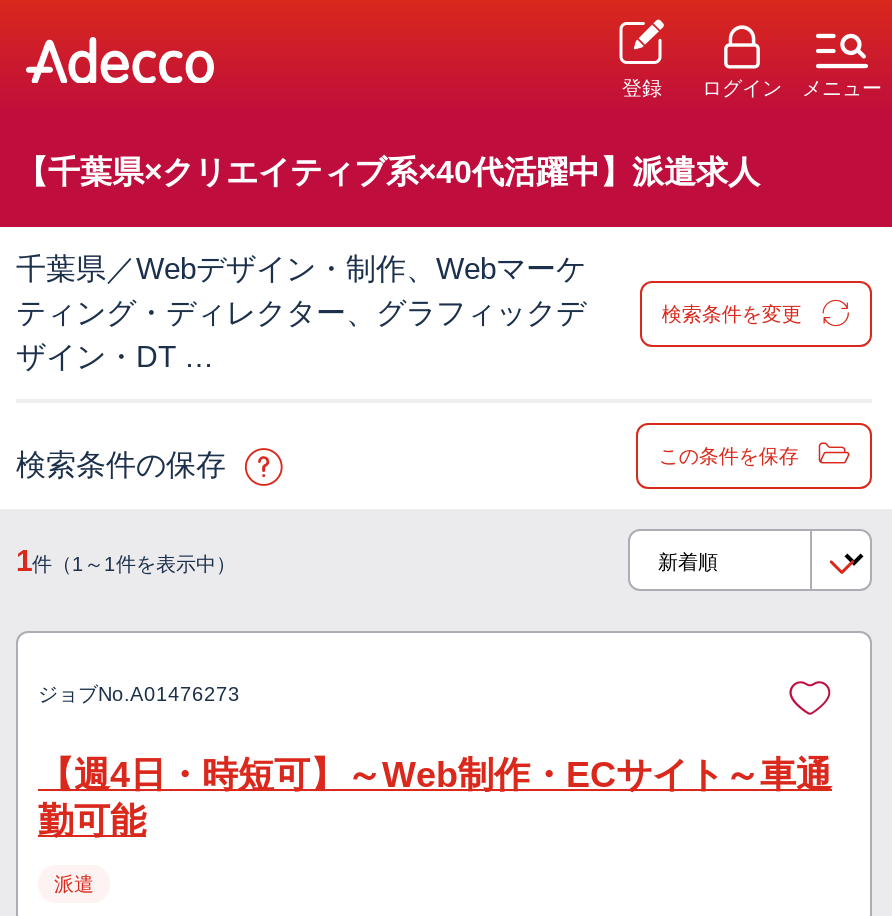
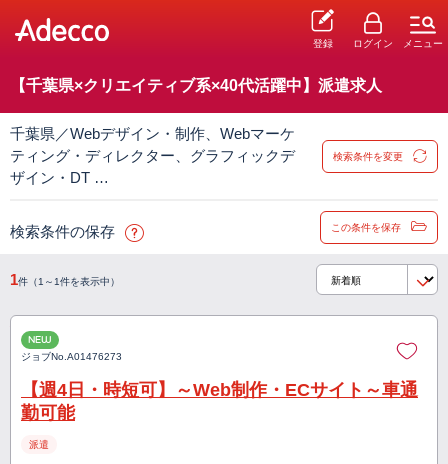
+ NEW
